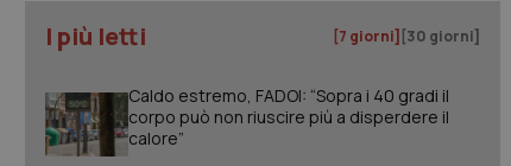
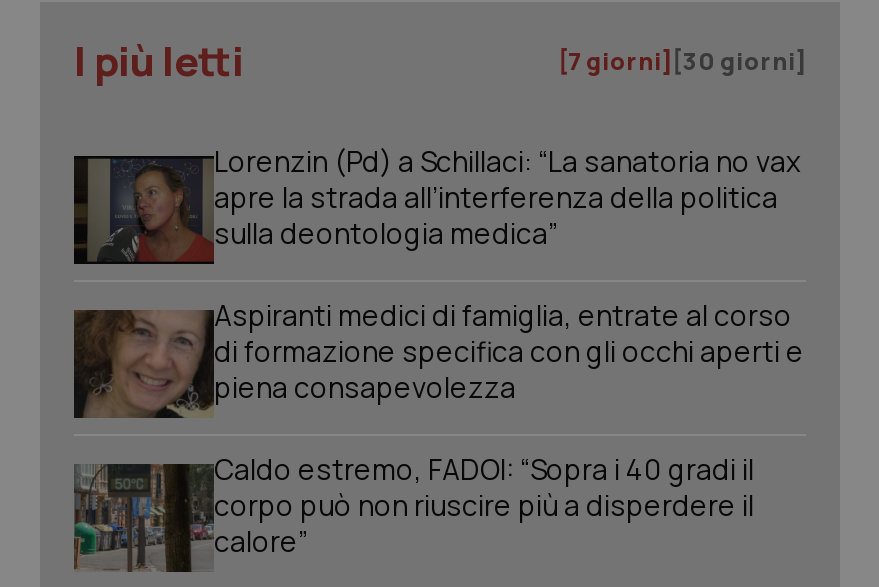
+ [image]
+ Lorenzin (Pd) a Schillaci: “La sanatoria no vax
+ apre la strada all’interferenza della politica
+ sulla deontologia medica”
+ Aspiranti medici di famiglia, entrate al corso
+ di formazione specifica con gli occhi aperti e
+ piena consapevolezza

+ [image]
